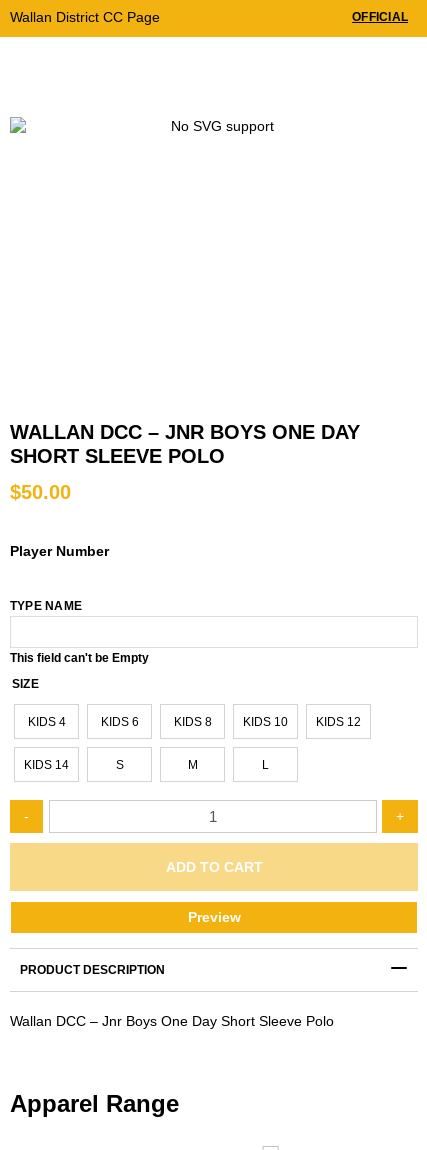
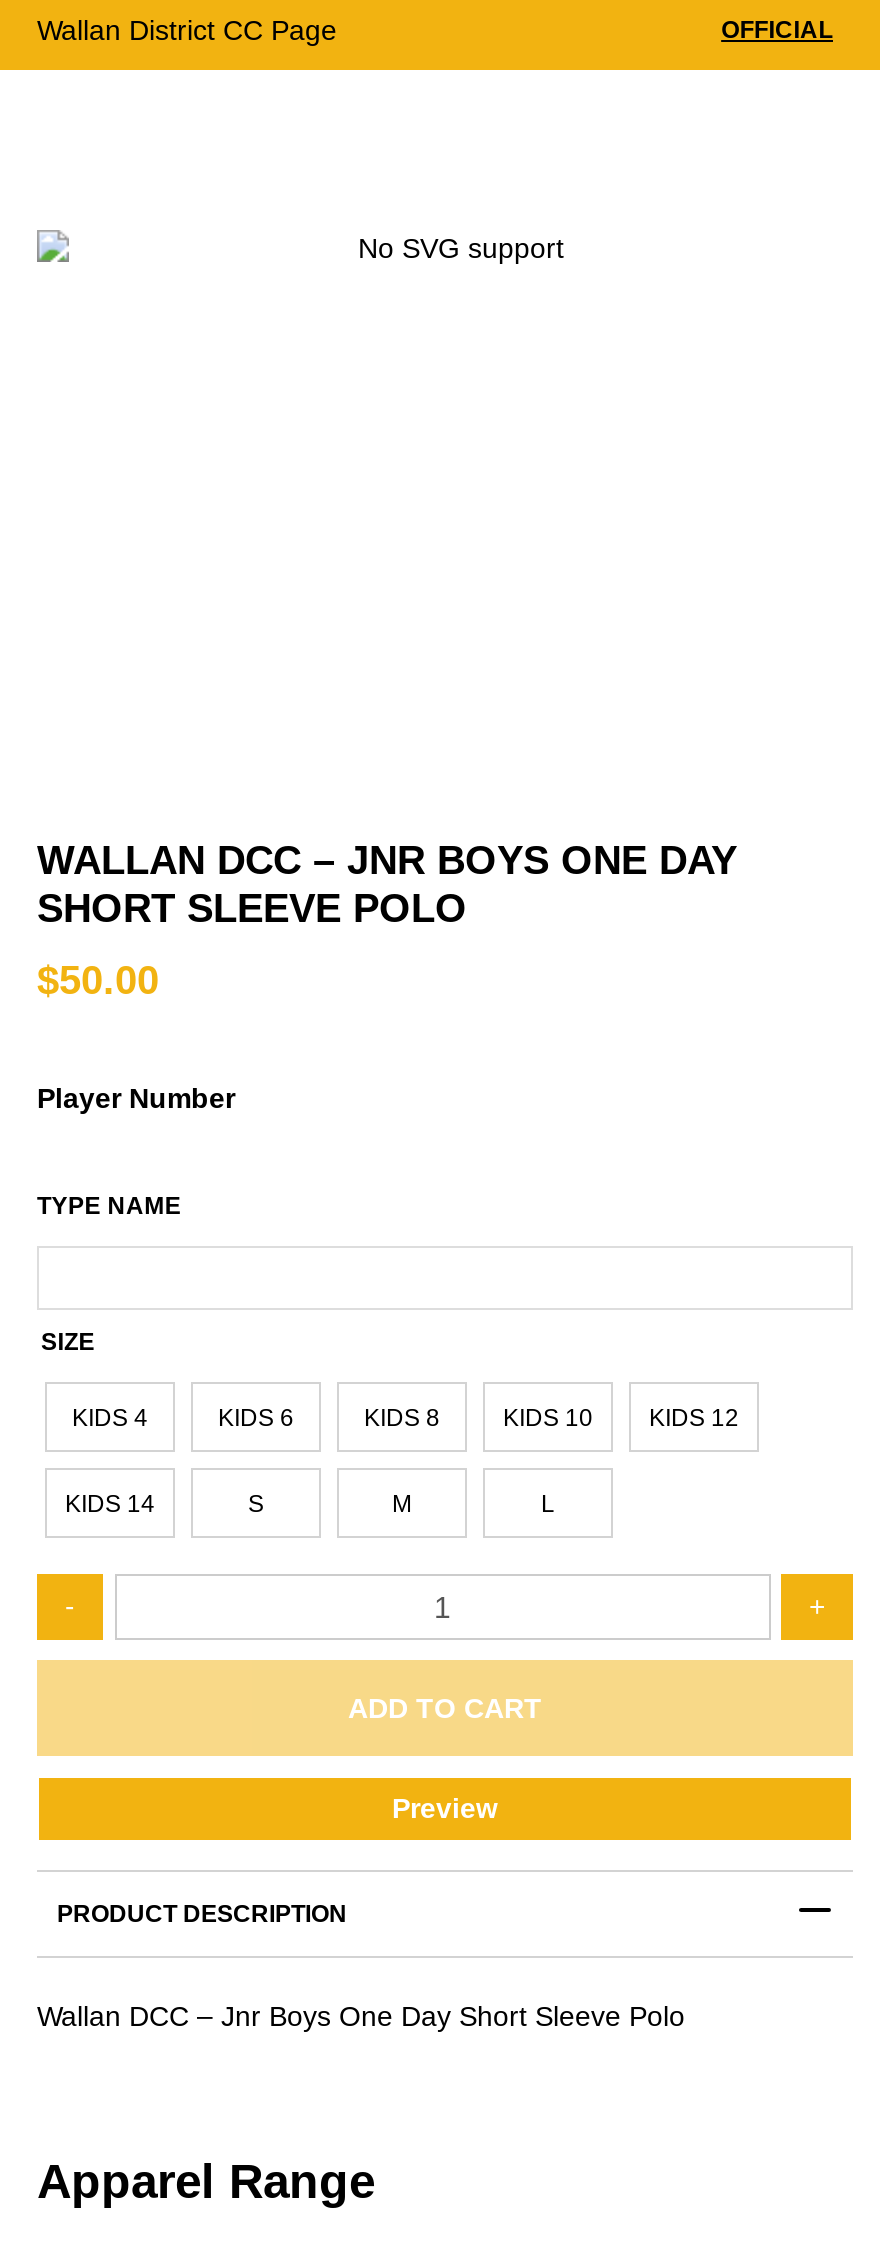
- This field can't be Empty
